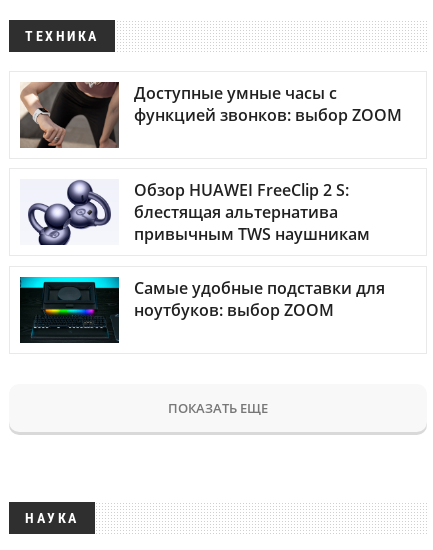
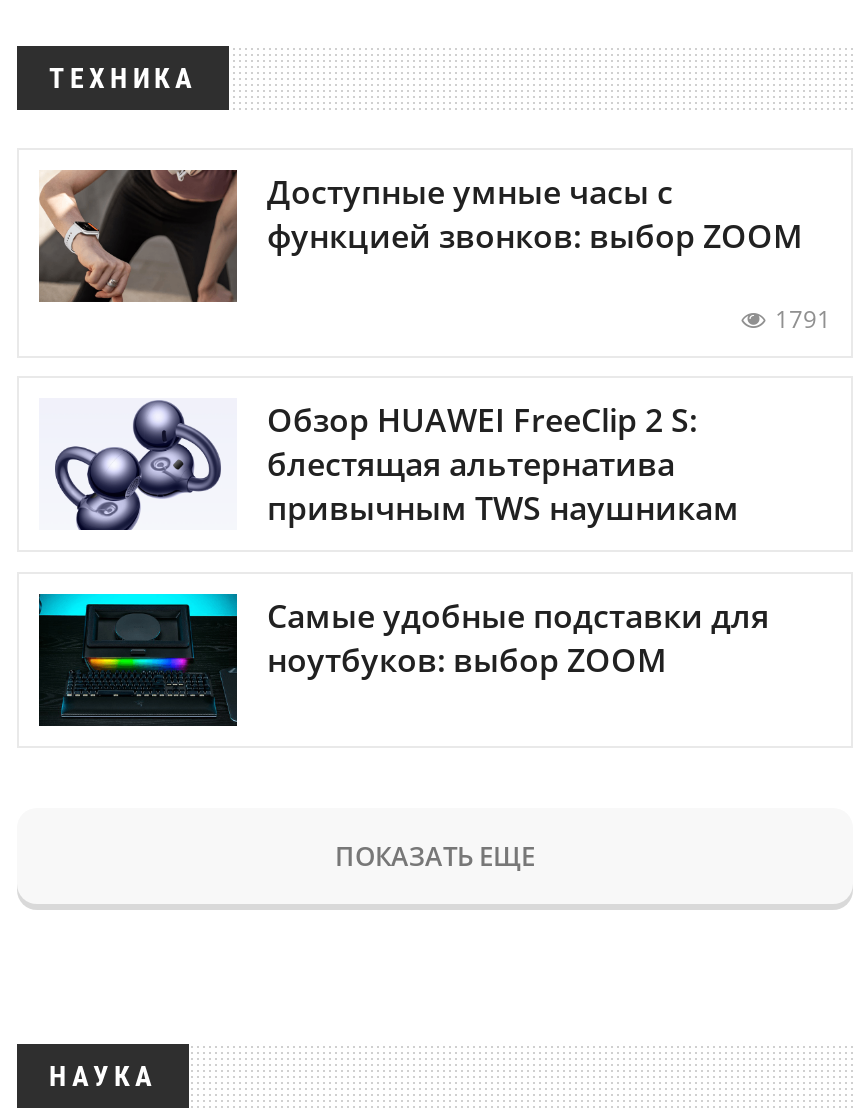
+ 1791
